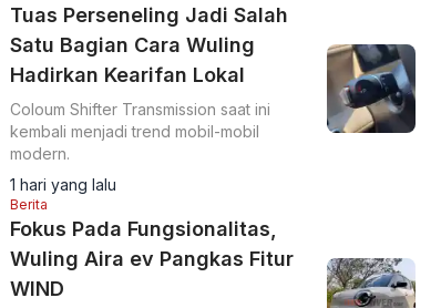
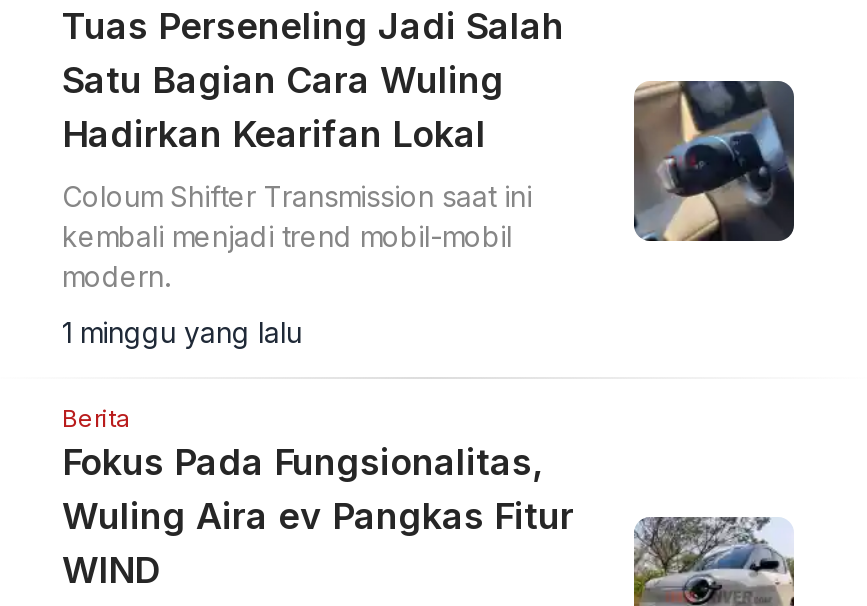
- 1 hari yang lalu
+ 1 minggu yang lalu
